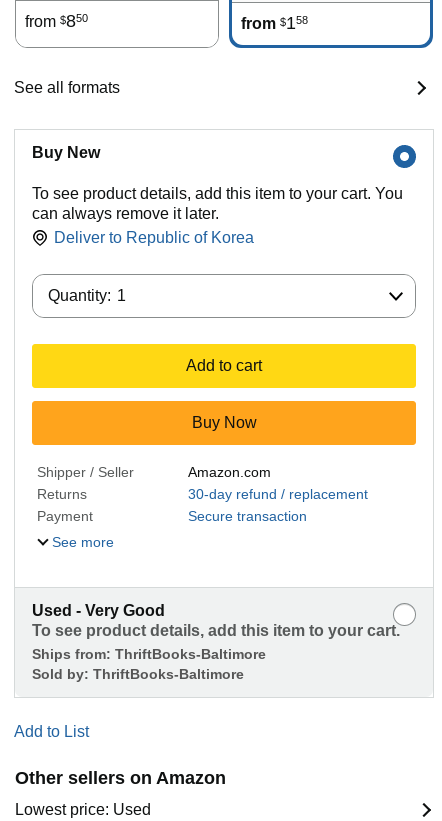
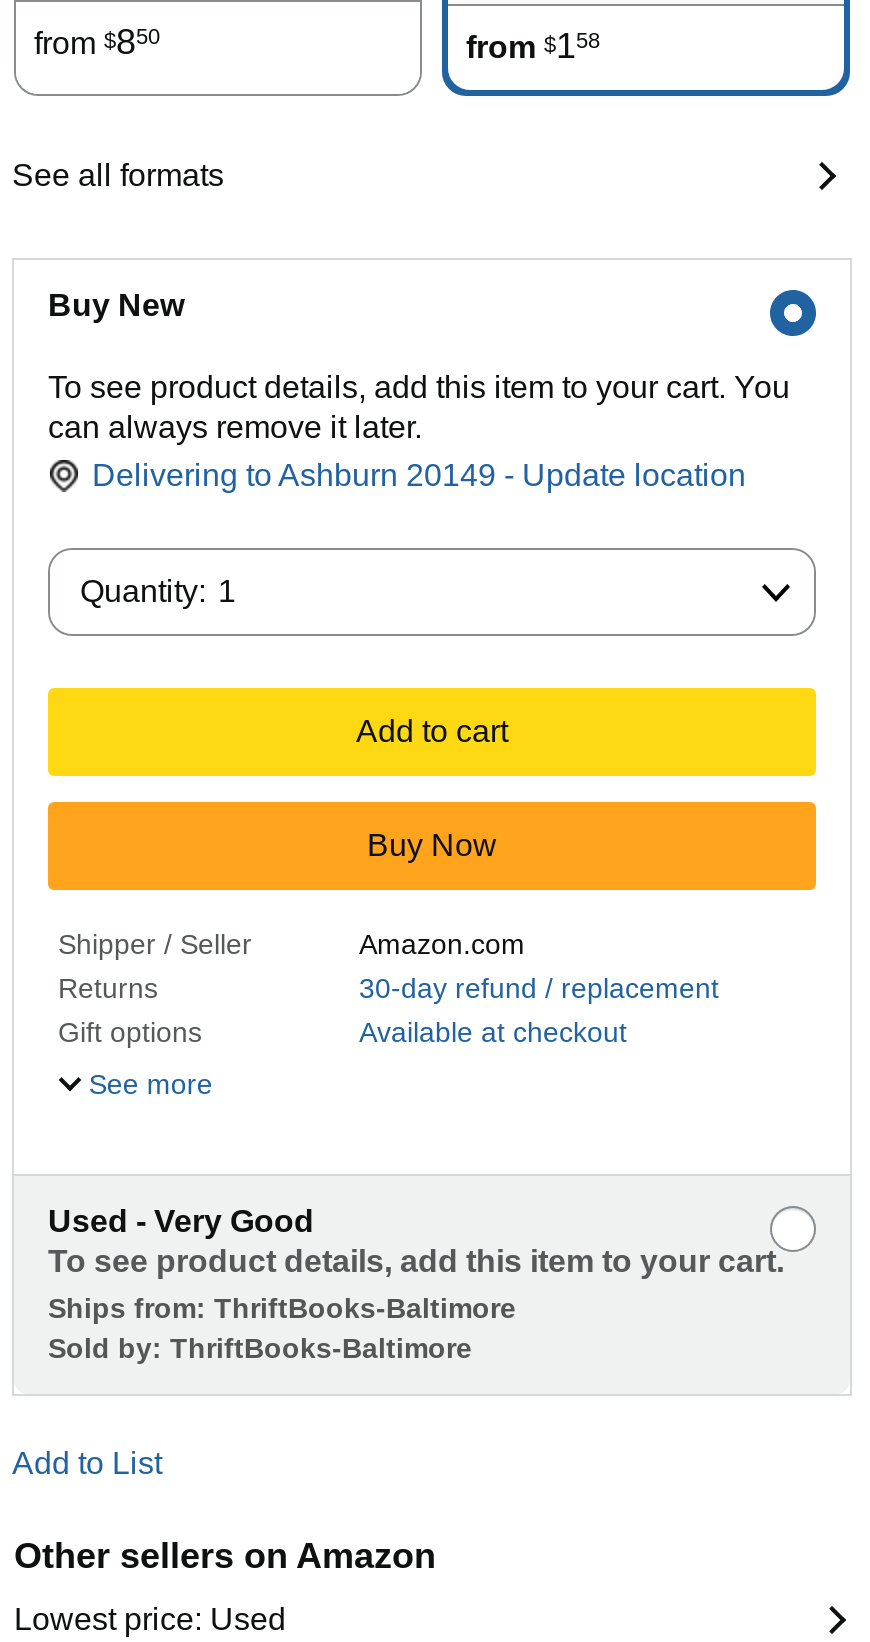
- Deliver to Republic of Korea
+ Delivering to Ashburn 20149 - Update location

- Payment
- Secure transaction
+ Gift options
+ Available at checkout
